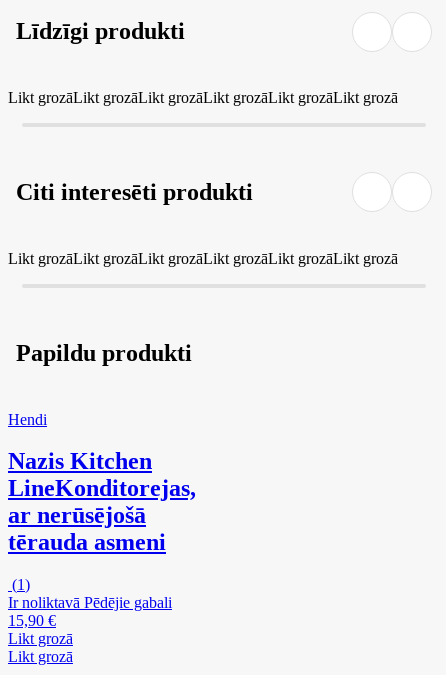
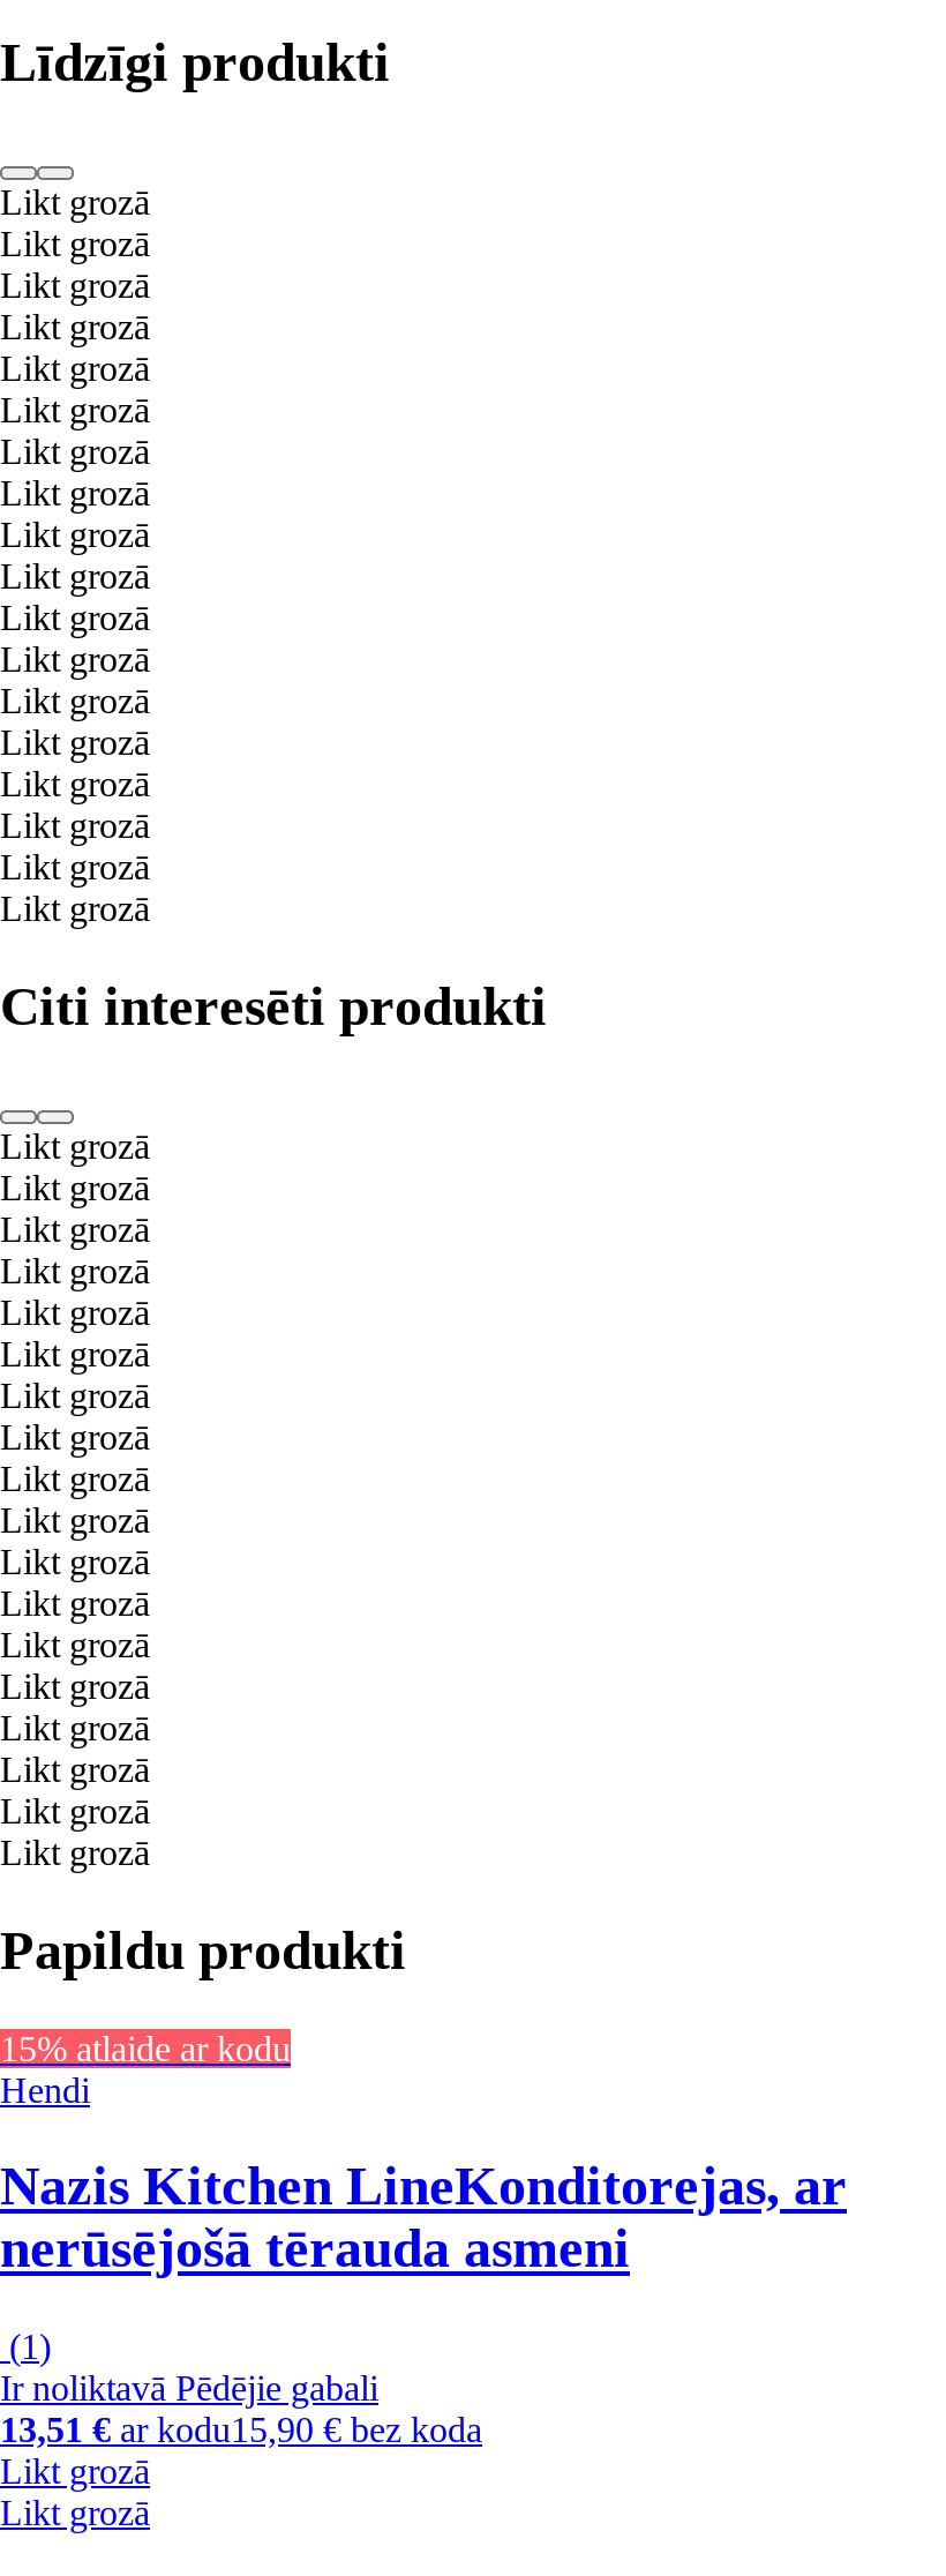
- Likt grozāLikt grozāLikt grozāLikt grozāLikt grozāLikt grozā
+ Likt grozā
+ Likt grozā
+ Likt grozā
+ Likt grozā
+ Likt grozā
+ Likt grozā
+ Likt grozā
+ Likt grozā
+ Likt grozā
+ Likt grozā
+ Likt grozā
+ Likt grozā
+ Likt grozā
+ Likt grozā
+ Likt grozā
+ Likt grozā
+ Likt grozā
+ Likt grozā

- Likt grozāLikt grozāLikt grozāLikt grozāLikt grozāLikt grozā
+ Likt grozā
+ Likt grozā
+ Likt grozā
+ Likt grozā
+ Likt grozā
+ Likt grozā
+ Likt grozā
+ Likt grozā
+ Likt grozā
+ Likt grozā
+ Likt grozā
+ Likt grozā
+ Likt grozā
+ Likt grozā
+ Likt grozā
+ Likt grozā
+ Likt grozā
+ Likt grozā

moved down: Papildu produkti

+ 15% atlaide ar kodu

moved down: Hendi

- 15,90 €
+ 13,51 €ar kodu15,90 € bez koda
